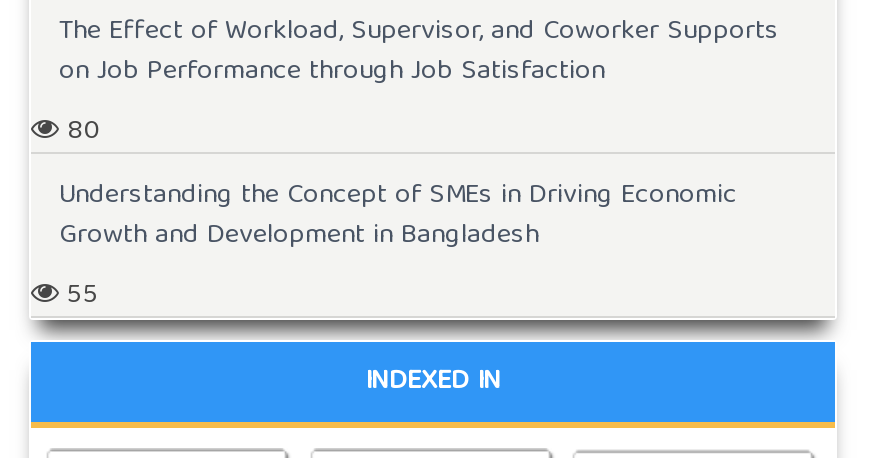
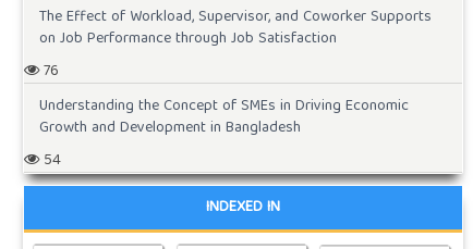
- 80
+ 76

- 55
+ 54
